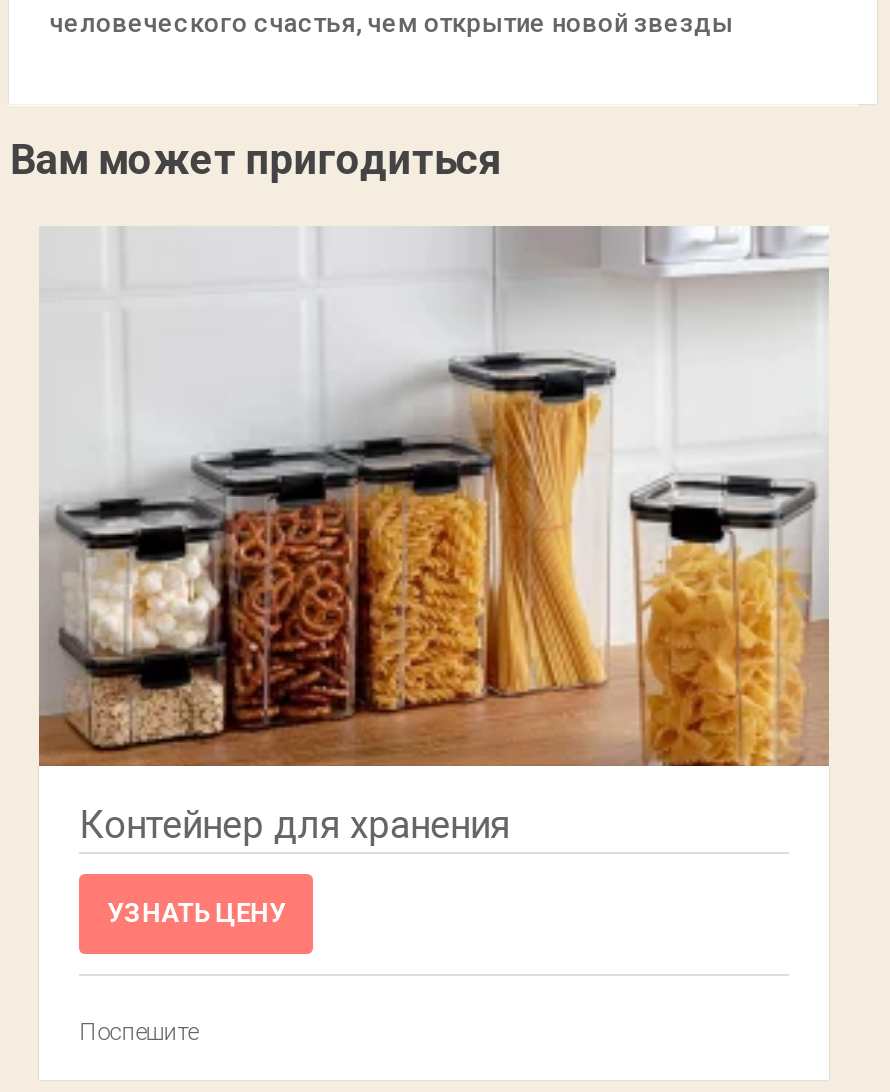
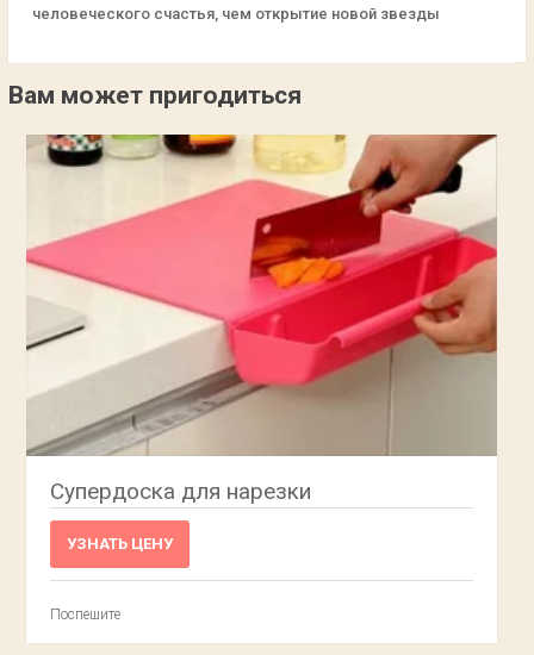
- [image]
- Контейнер для хранения
+ [image]
+ Супердоска для нарезки
